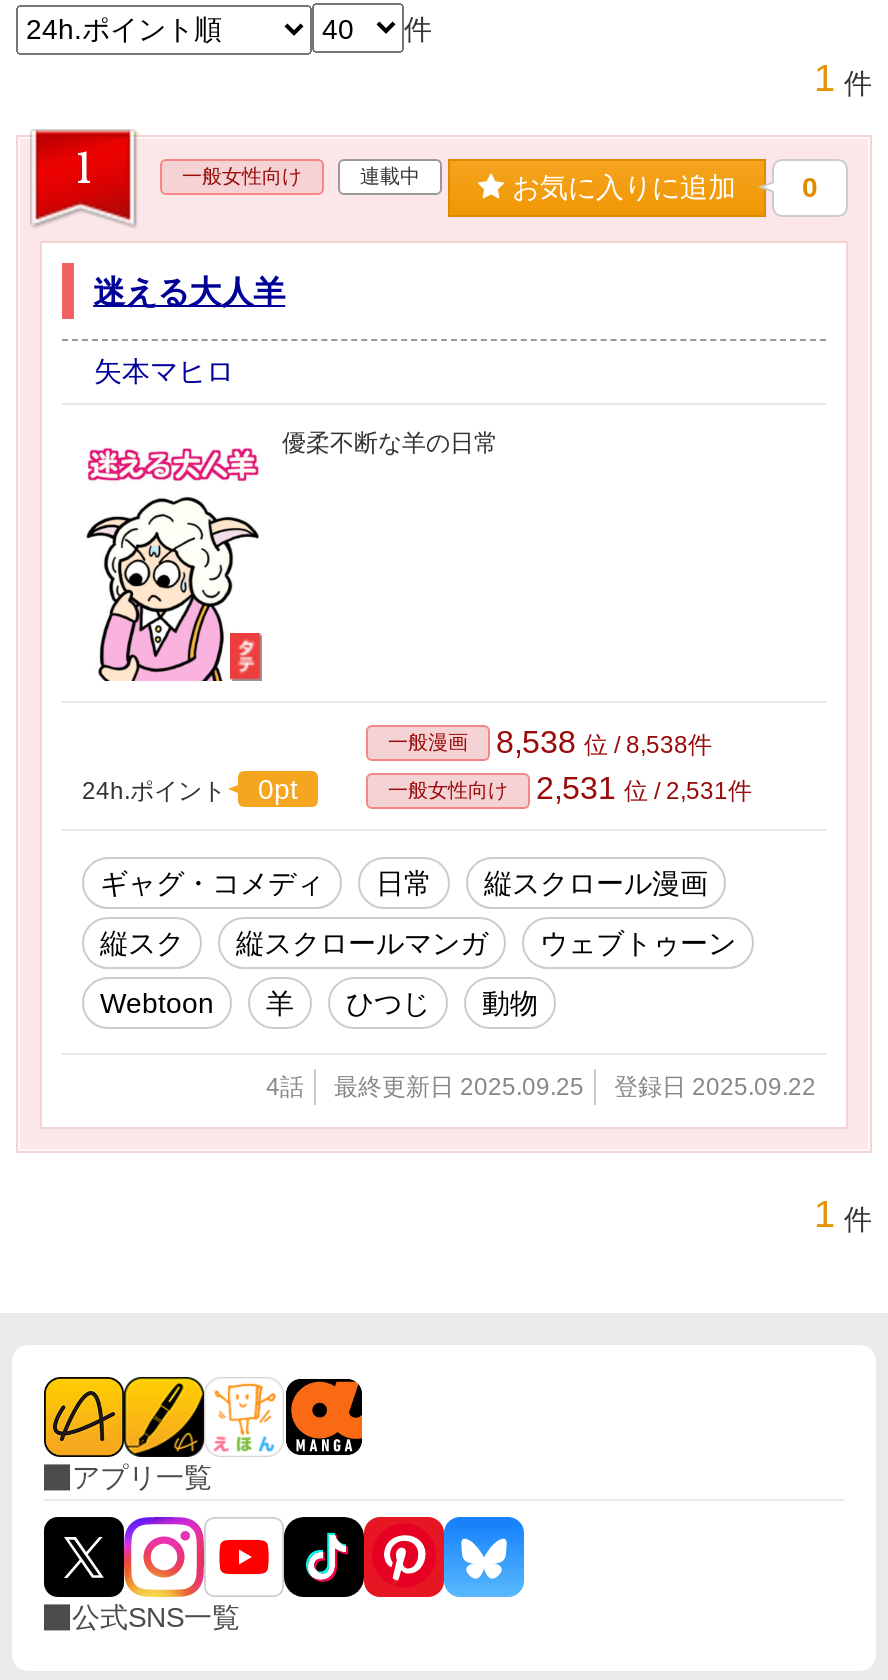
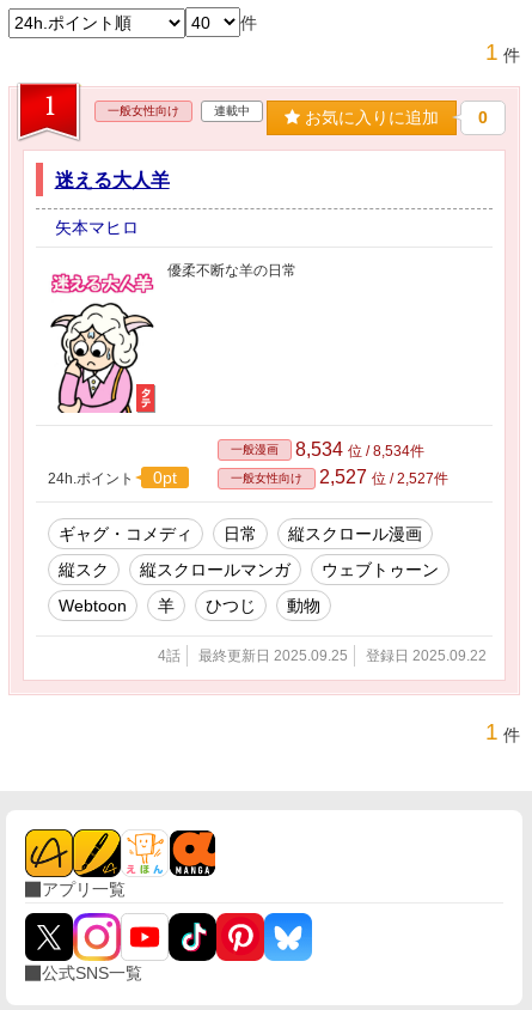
- 一般漫画 8,538位 / 8,538件
+ 一般漫画 8,534位 / 8,534件

- 一般女性向け 2,531位 / 2,531件
+ 一般女性向け 2,527位 / 2,527件
